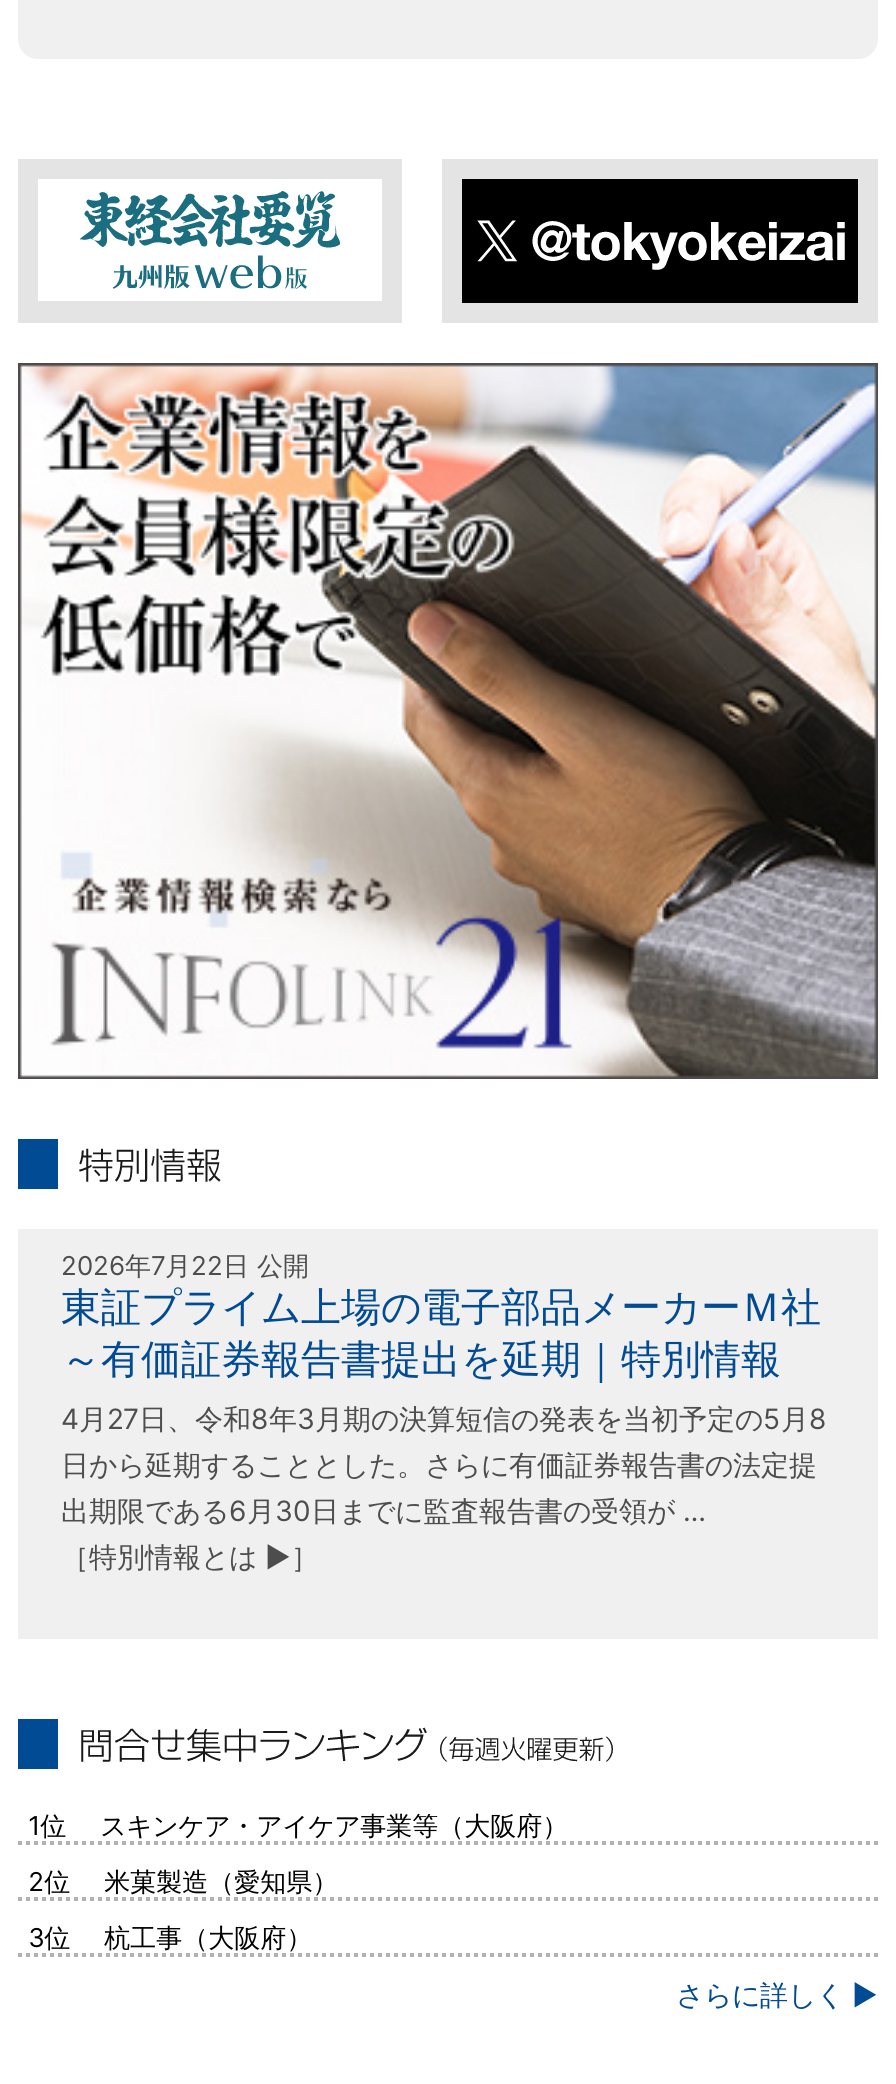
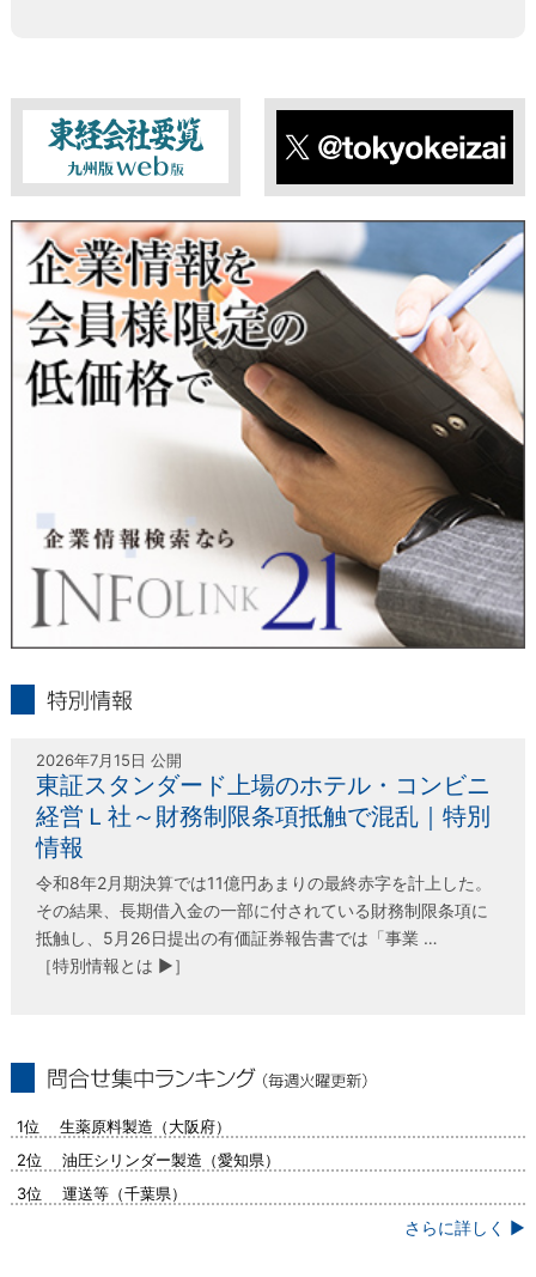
- 2026年7月22日 公開
- 東証プライム上場の電子部品メーカーＭ社
- ～有価証券報告書提出を延期｜特別情報
- 4月27日、令和8年3月期の決算短信の発表を当初予定の5月8
- 日から延期することとした。さらに有価証券報告書の法定提
- 出期限である6月30日までに監査報告書の受領が …
+ 2026年7月15日 公開
+ 東証スタンダード上場のホテル・コンビニ
+ 経営Ｌ社～財務制限条項抵触で混乱｜特別
+ 情報
+ 令和8年2月期決算では11億円あまりの最終赤字を計上した。
+ その結果、長期借入金の一部に付されている財務制限条項に
+ 抵触し、5月26日提出の有価証券報告書では「事業 …

- 1位 スキンケア・アイケア事業等（大阪府）
+ 1位 生薬原料製造（大阪府）

- 2位 米菓製造（愛知県）
+ 2位 油圧シリンダー製造（愛知県）

- 3位 杭工事（大阪府）
+ 3位 運送等（千葉県）
